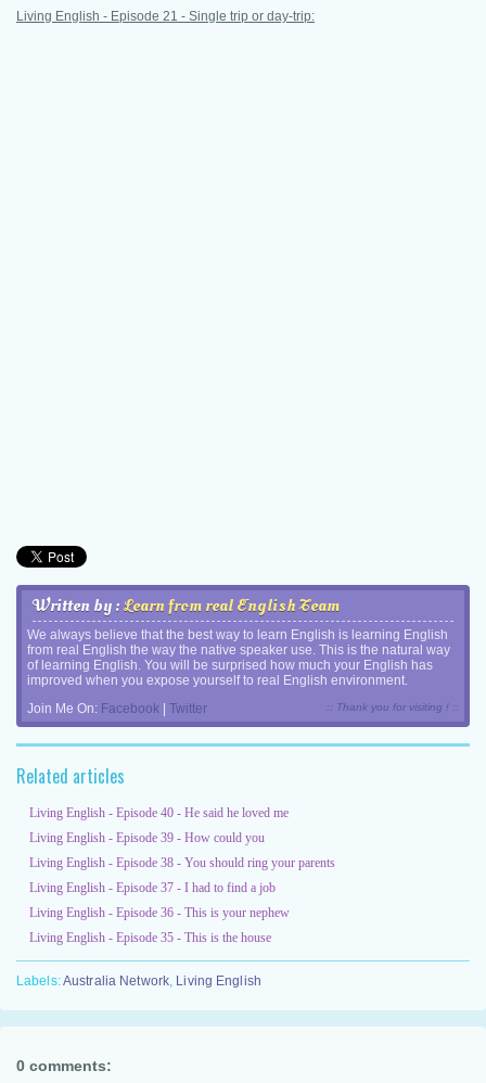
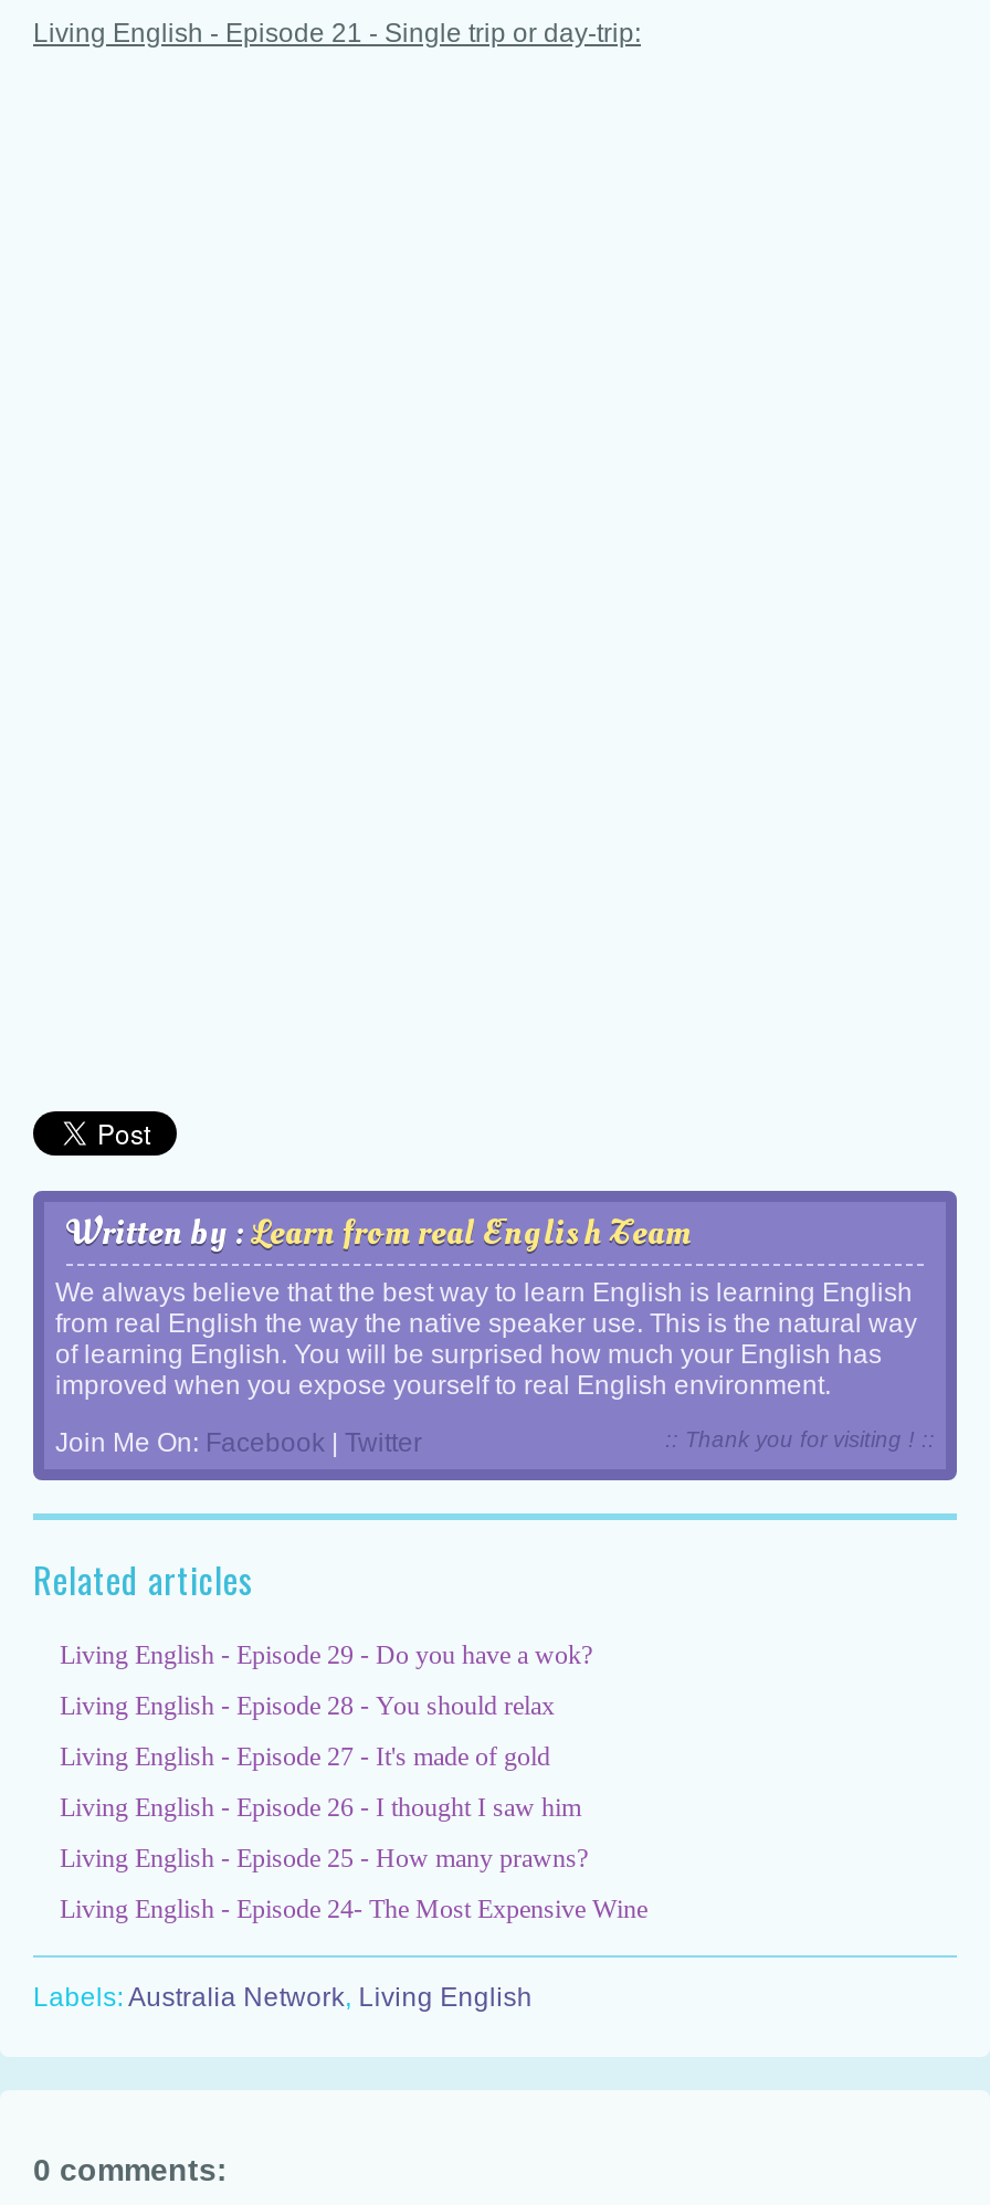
- Living English - Episode 40 - He said he loved me
+ Living English - Episode 29 - Do you have a wok?

- Living English - Episode 39 - How could you
+ Living English - Episode 28 - You should relax

- Living English - Episode 38 - You should ring your parents
+ Living English - Episode 27 - It's made of gold

- Living English - Episode 37 - I had to find a job
+ Living English - Episode 26 - I thought I saw him

- Living English - Episode 36 - This is your nephew
+ Living English - Episode 25 - How many prawns?

- Living English - Episode 35 - This is the house
+ Living English - Episode 24- The Most Expensive Wine
